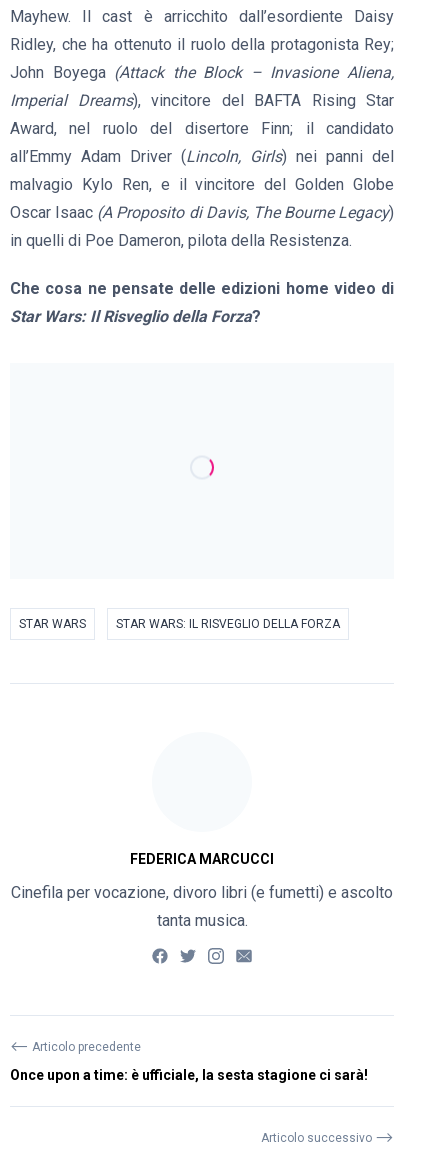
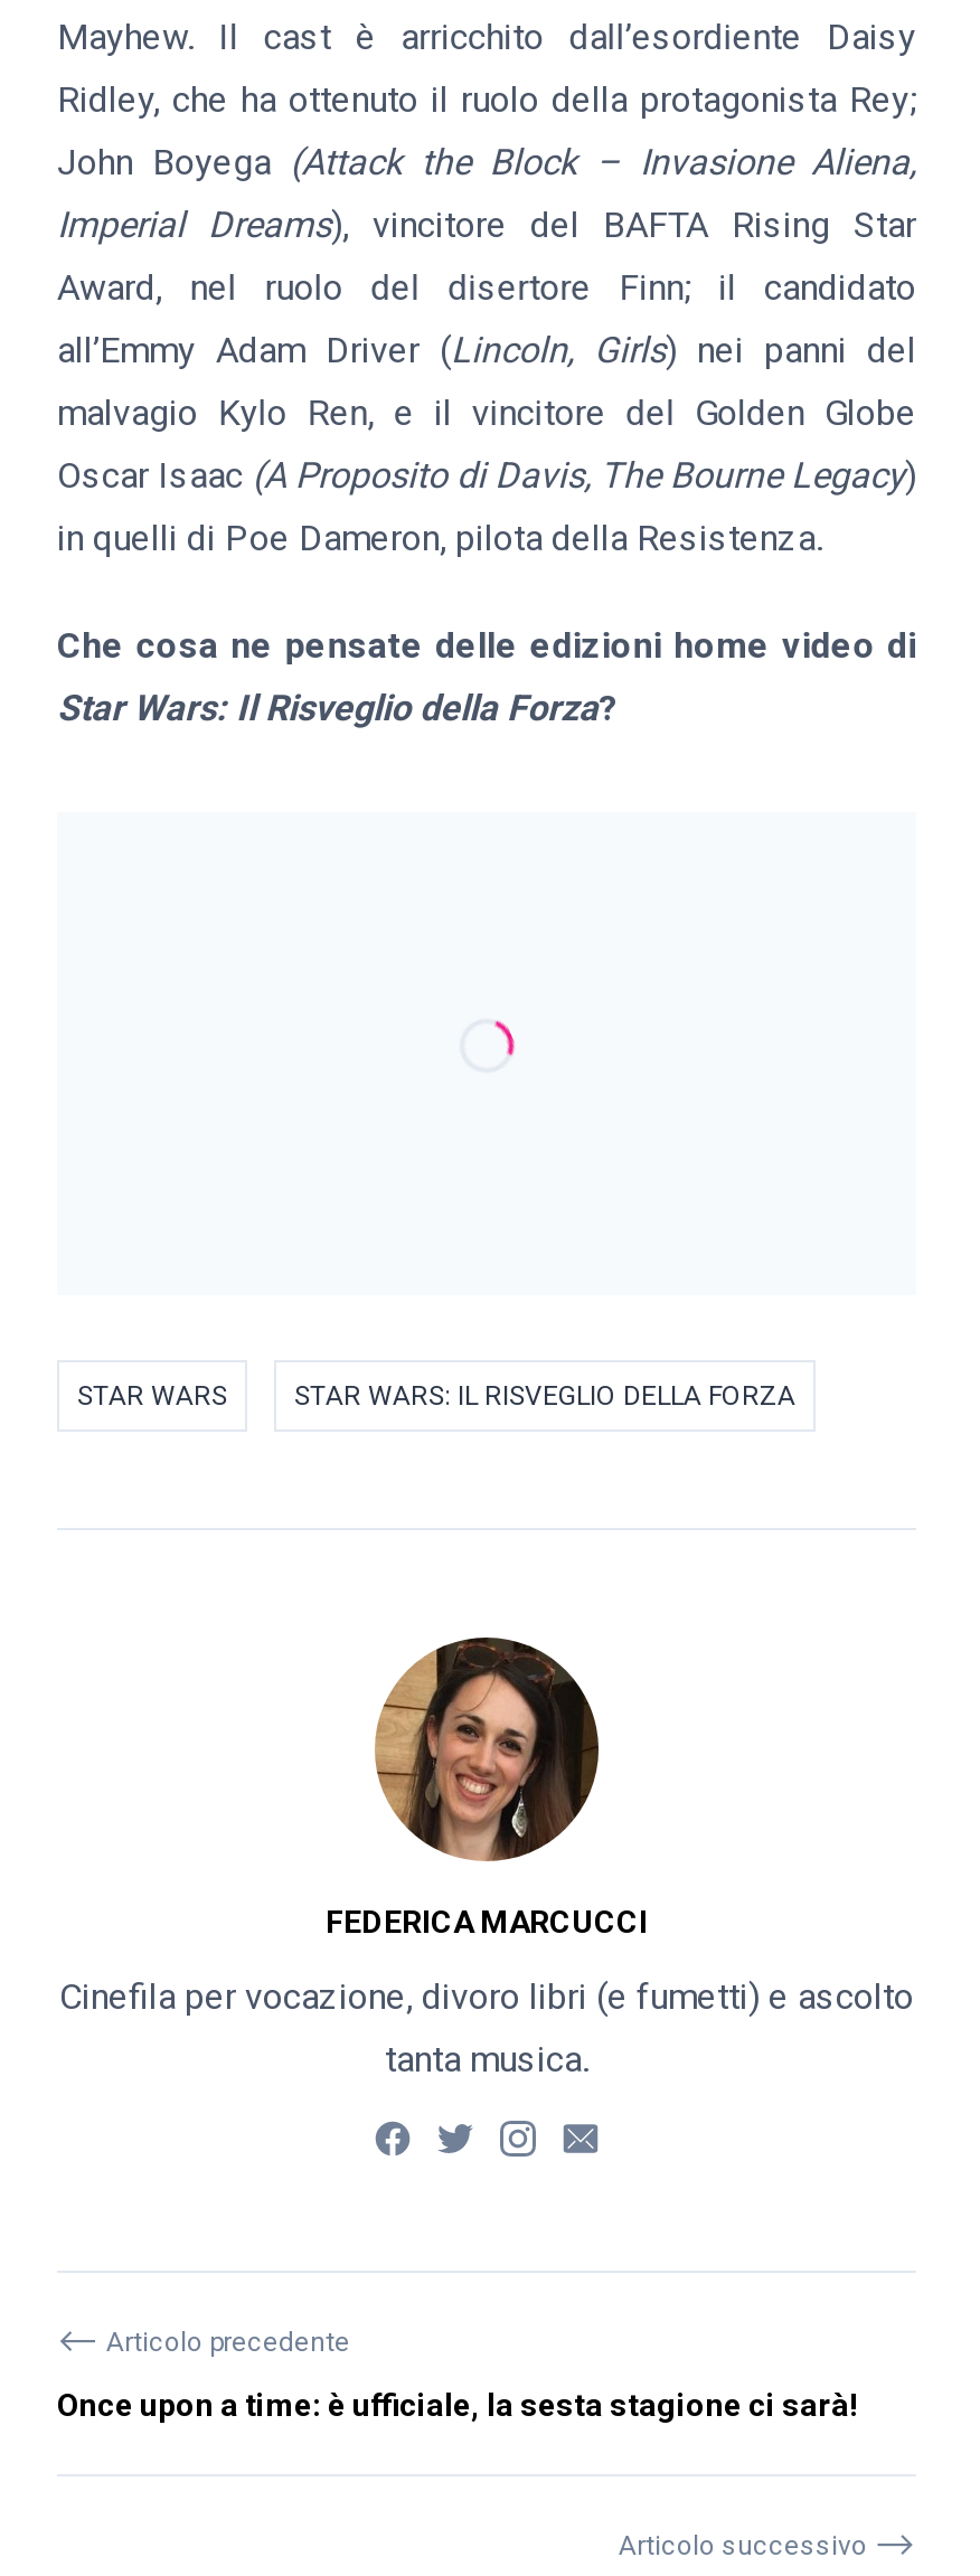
+ [image]
